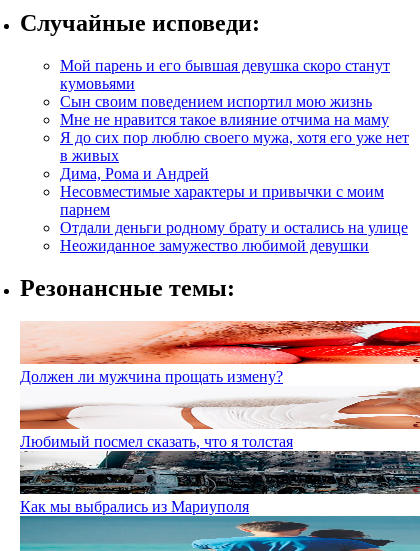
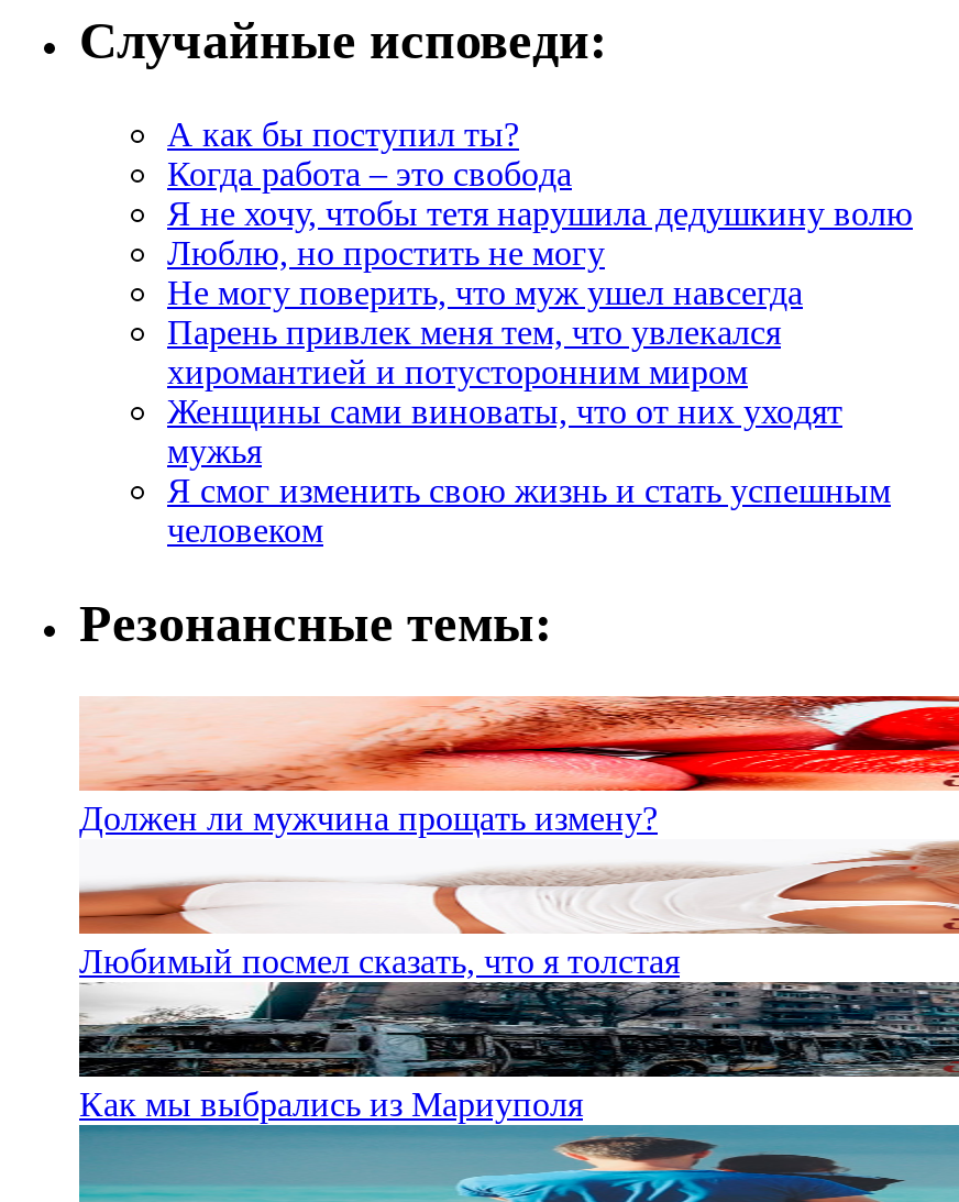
- Мой парень и его бывшая девушка скоро станут
- кумовьями
- Сын своим поведением испортил мою жизнь
- Мне не нравится такое влияние отчима на маму
- Я до сих пор люблю своего мужа, хотя его уже нет
- в живых
- Дима, Рома и Андрей
- Несовместимые характеры и привычки с моим
- парнем
- Отдали деньги родному брату и остались на улице
- Неожиданное замужество любимой девушки
+ А как бы поступил ты?
+ Когда работа – это свобода
+ Я не хочу, чтобы тетя нарушила дедушкину волю
+ Люблю, но простить не могу
+ Не могу поверить, что муж ушел навсегда
+ Парень привлек меня тем, что увлекался
+ хиромантией и потусторонним миром
+ Женщины сами виноваты, что от них уходят
+ мужья
+ Я смог изменить свою жизнь и стать успешным
+ человеком
